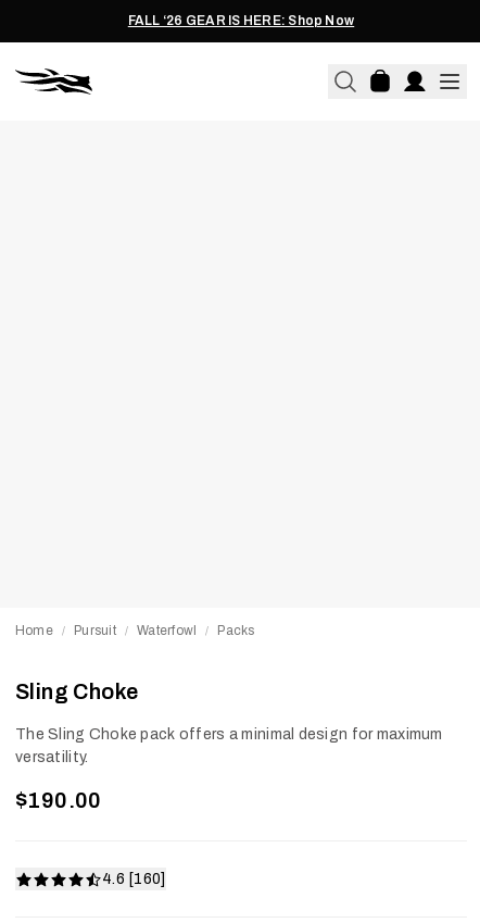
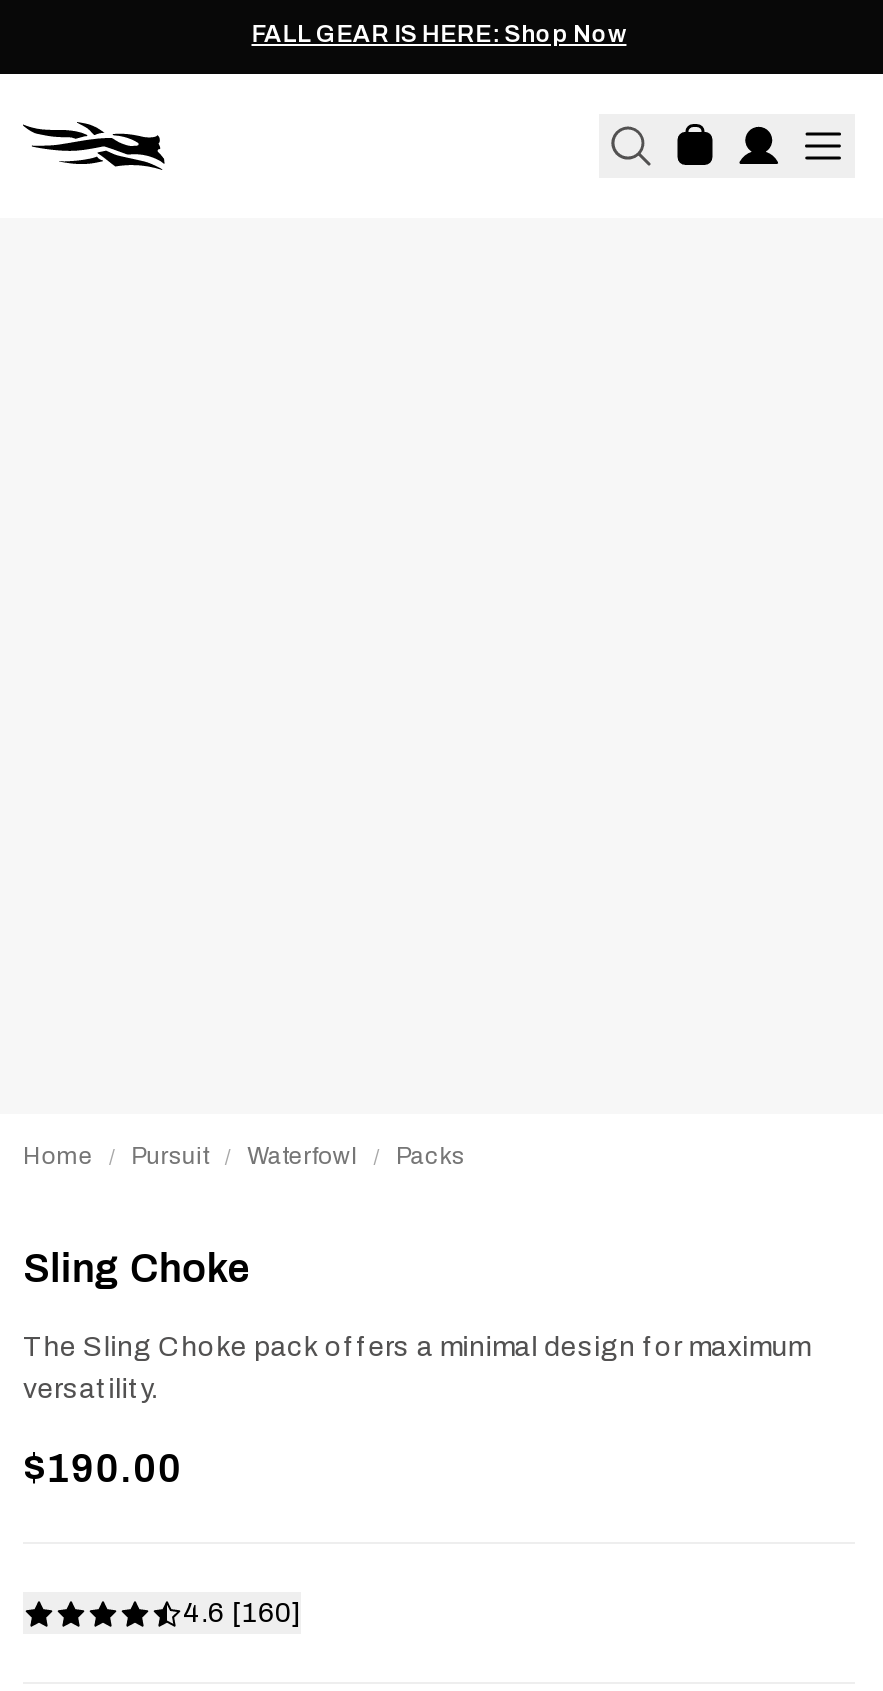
- FALL ‘26 GEAR IS HERE: Shop Now
+ FALL GEAR IS HERE: Shop Now
